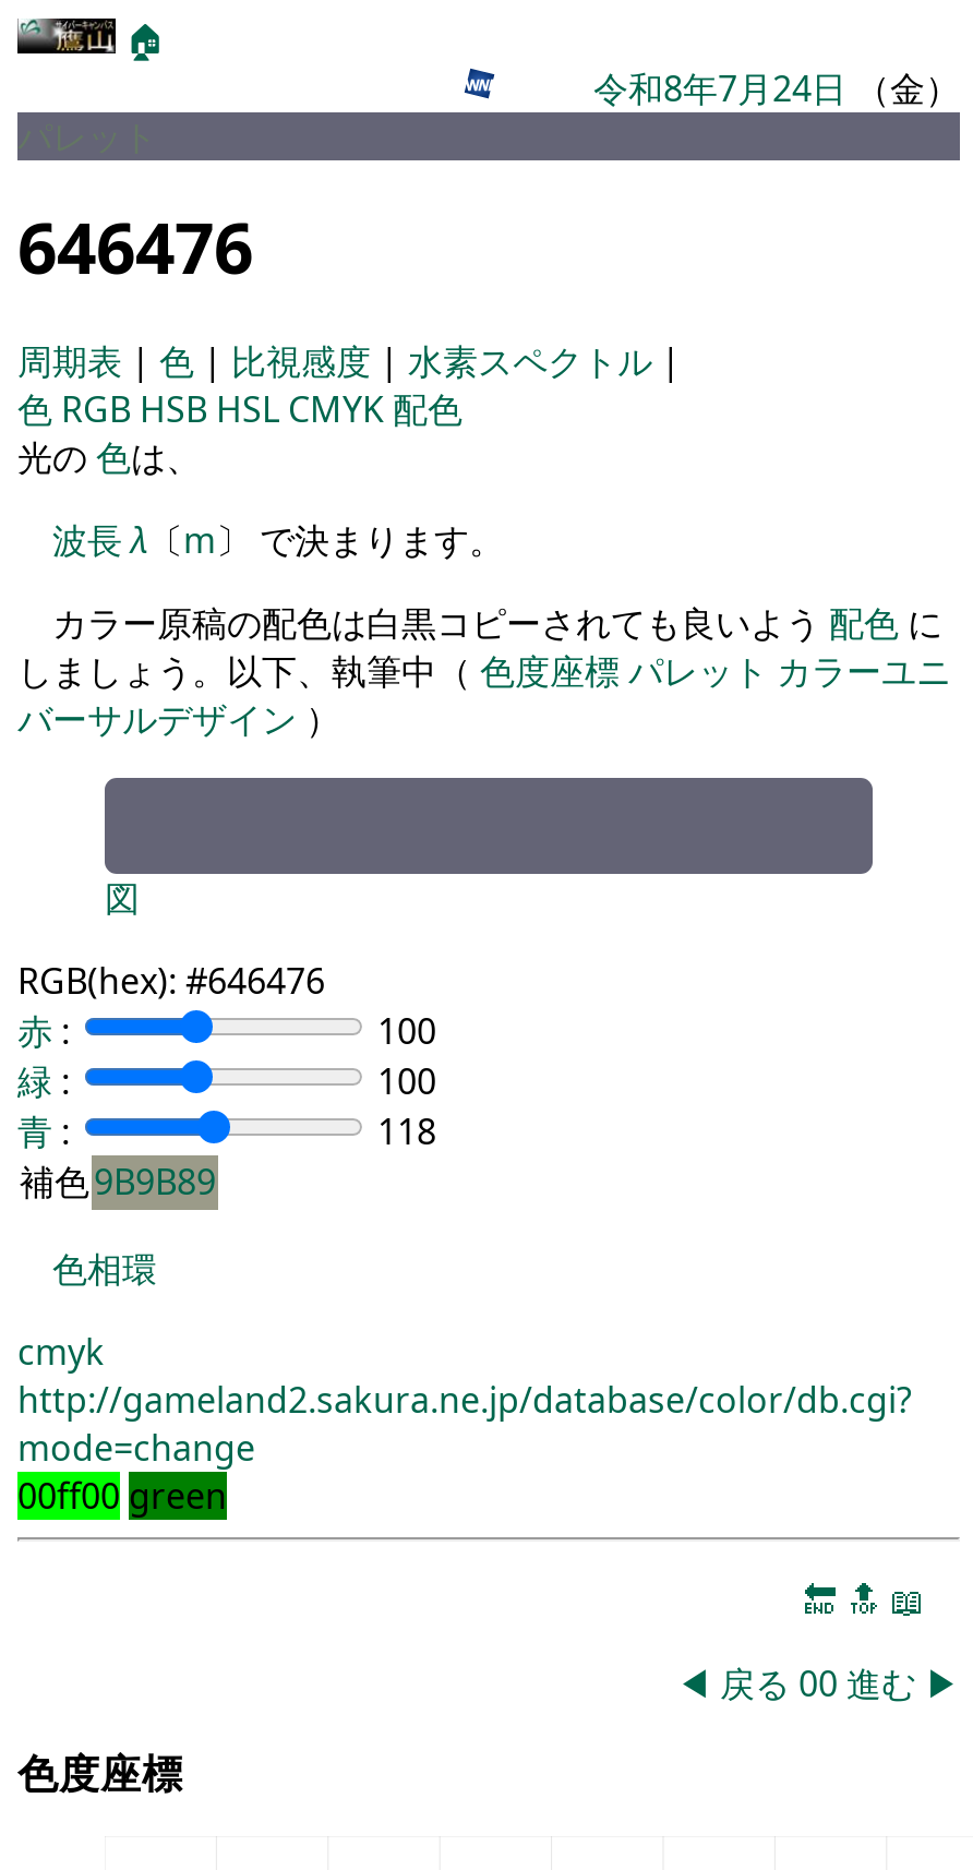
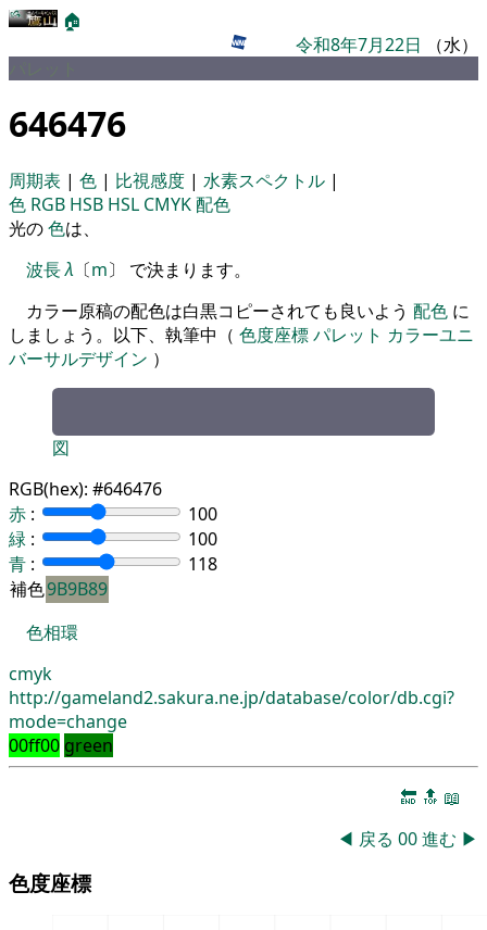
- 令和8年7月24日（金）
+ 令和8年7月22日（水）
